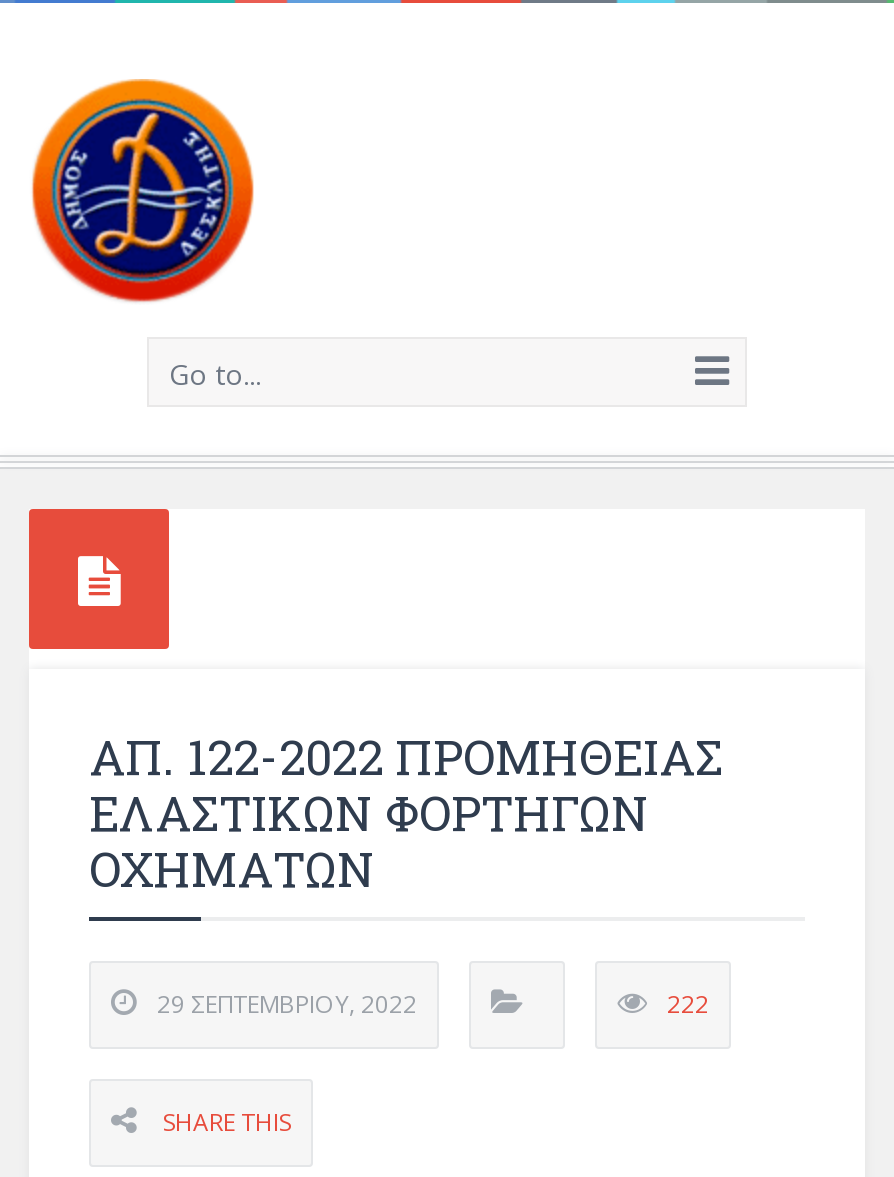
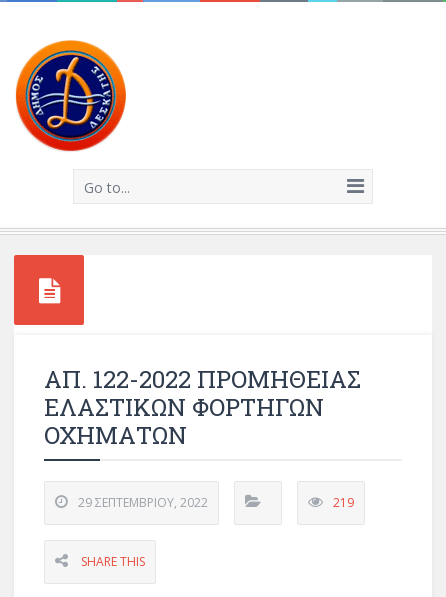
- 222
+ 219
